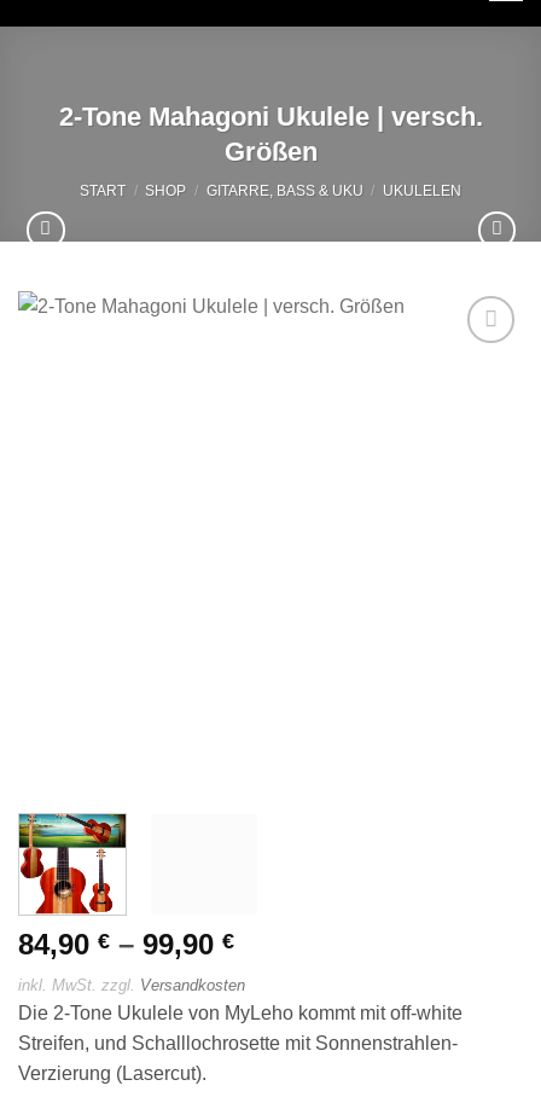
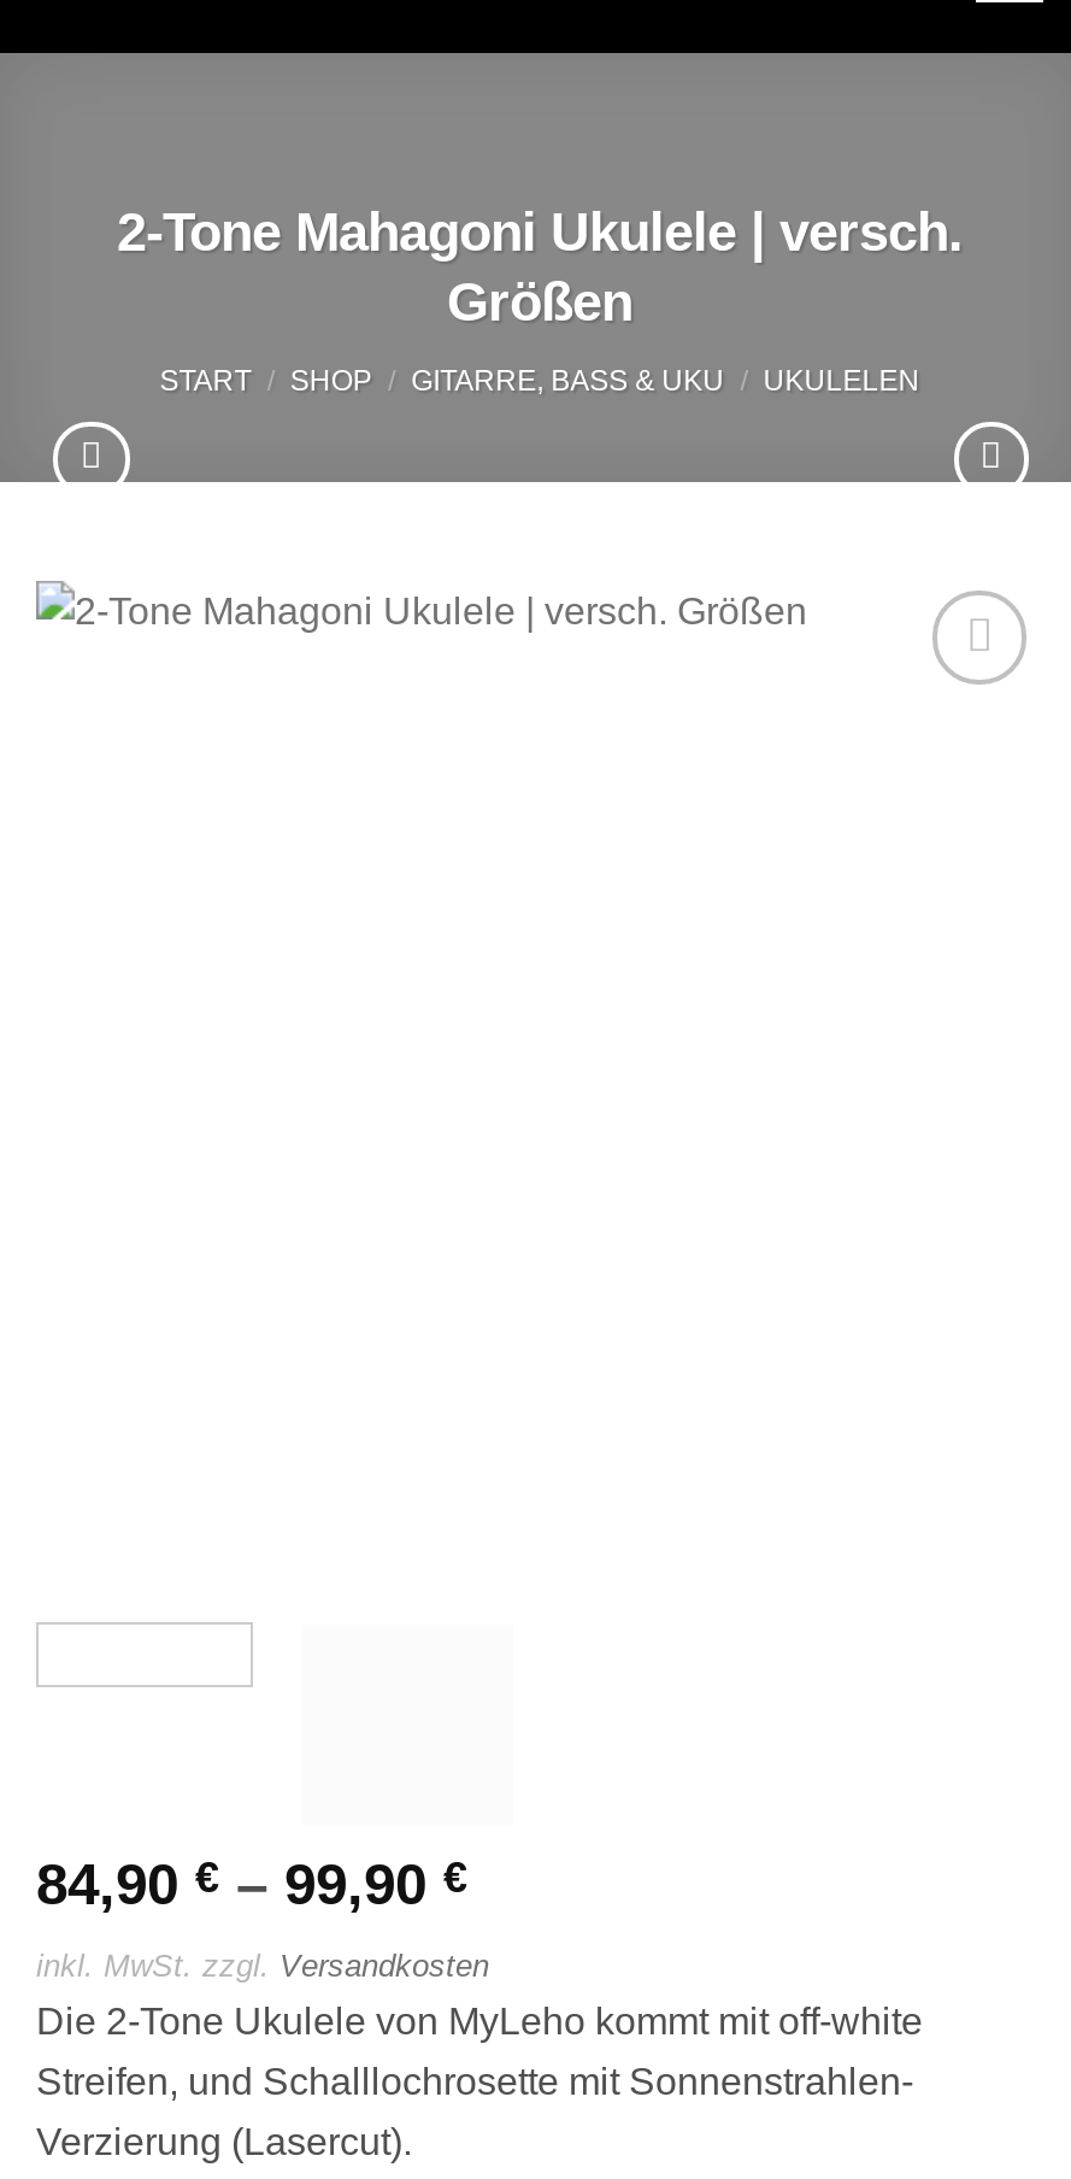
- [image]
